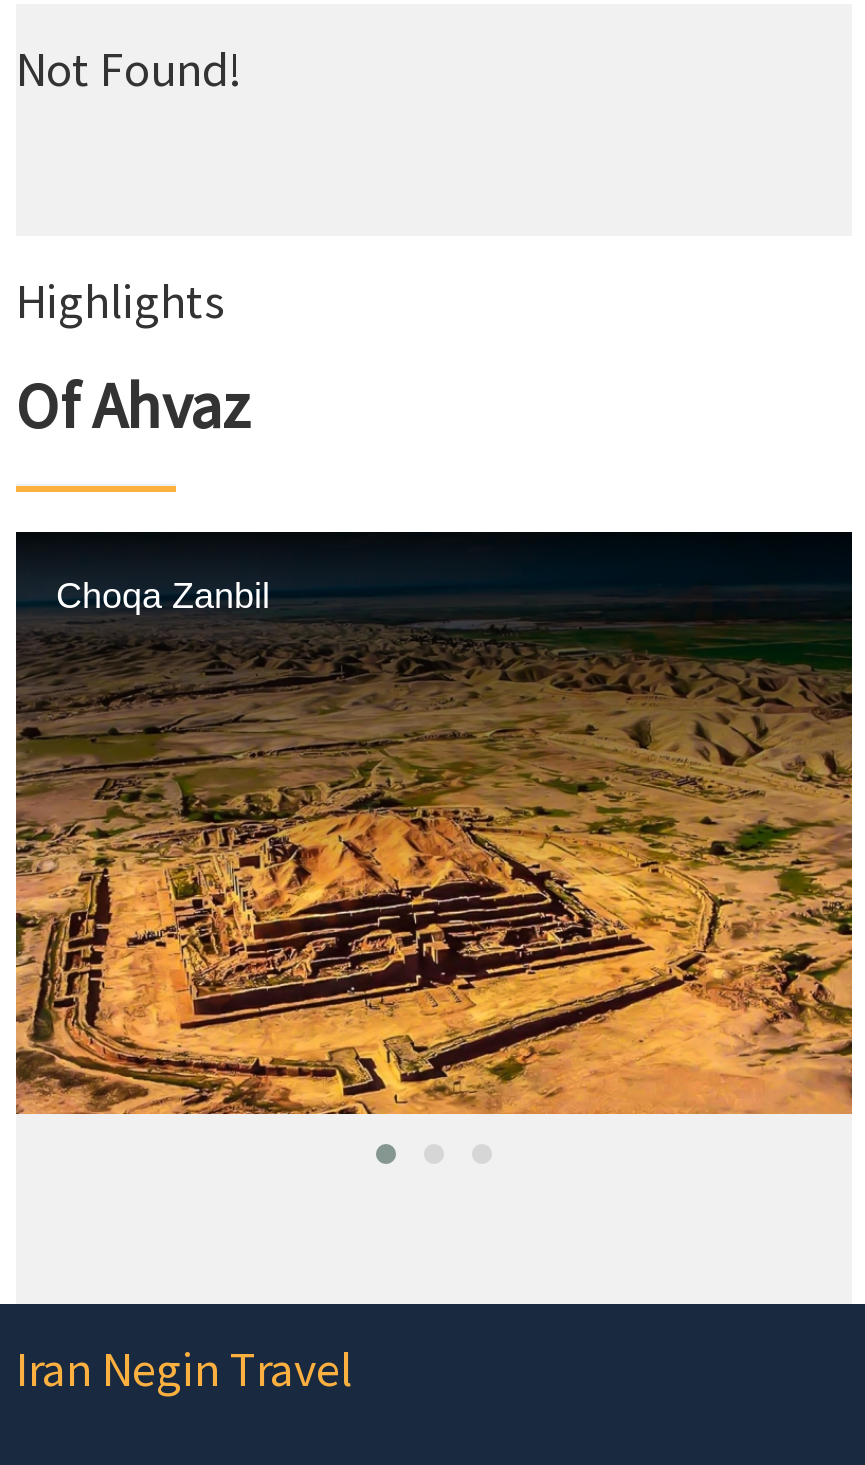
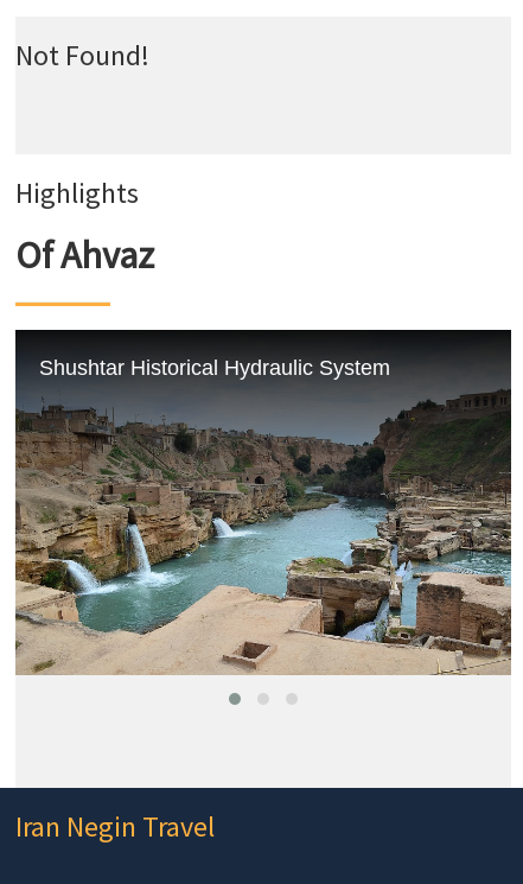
- [image]
- Choqa Zanbil
+ [image]
+ Shushtar Historical Hydraulic System
